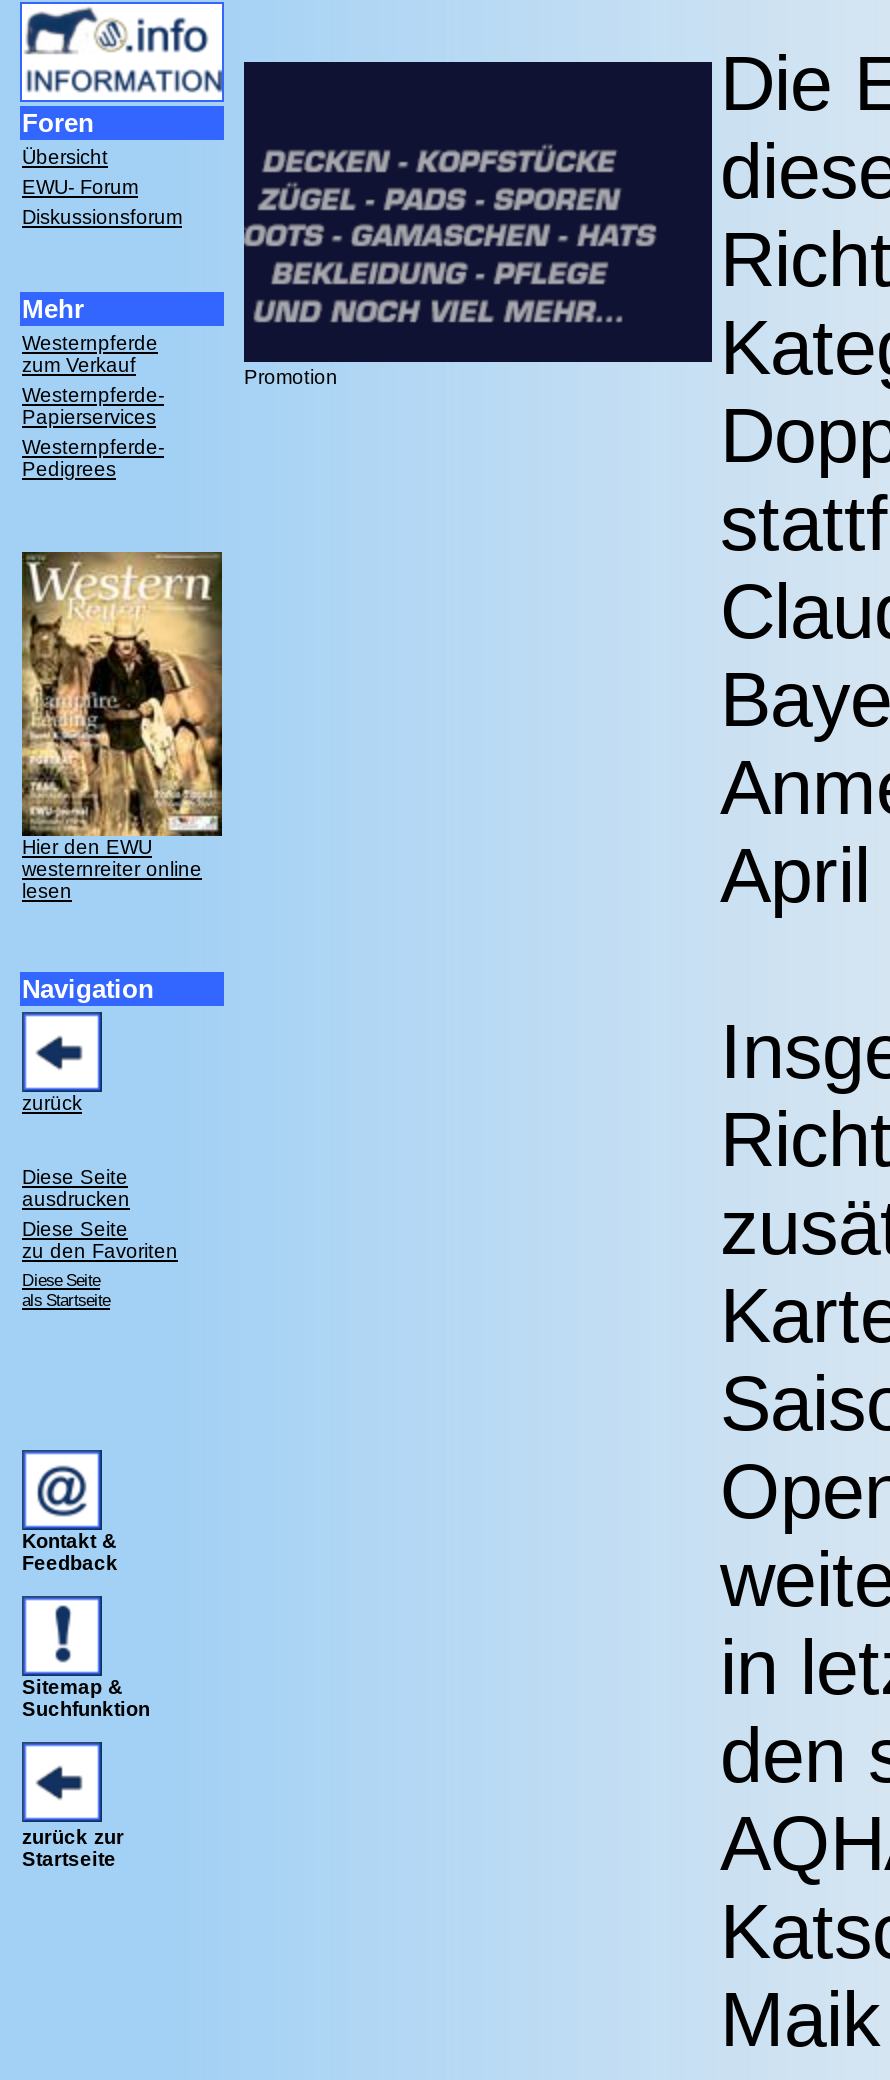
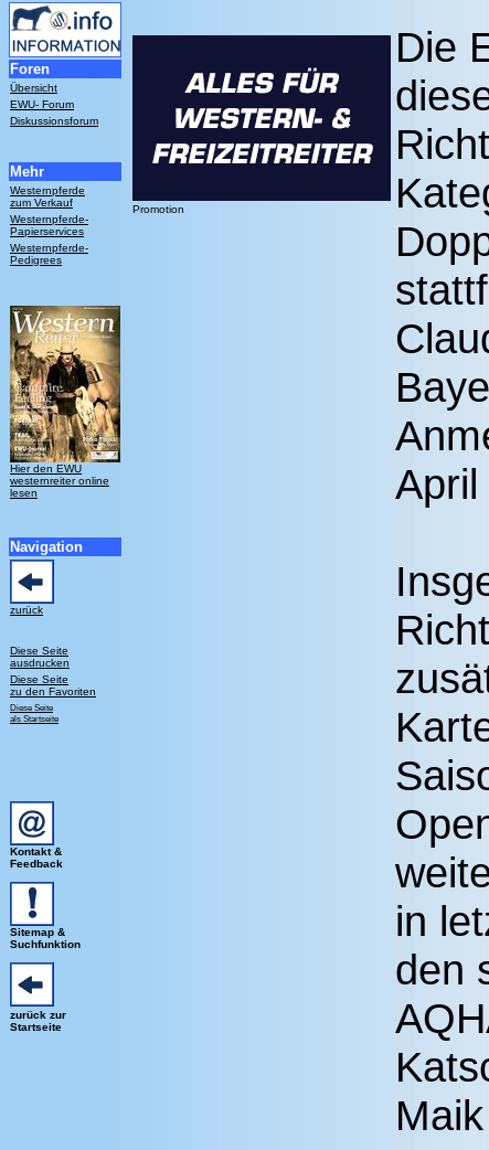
- [image]
+ [image]
